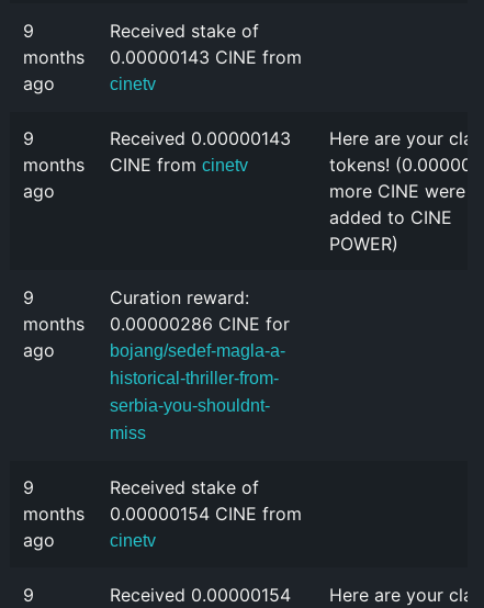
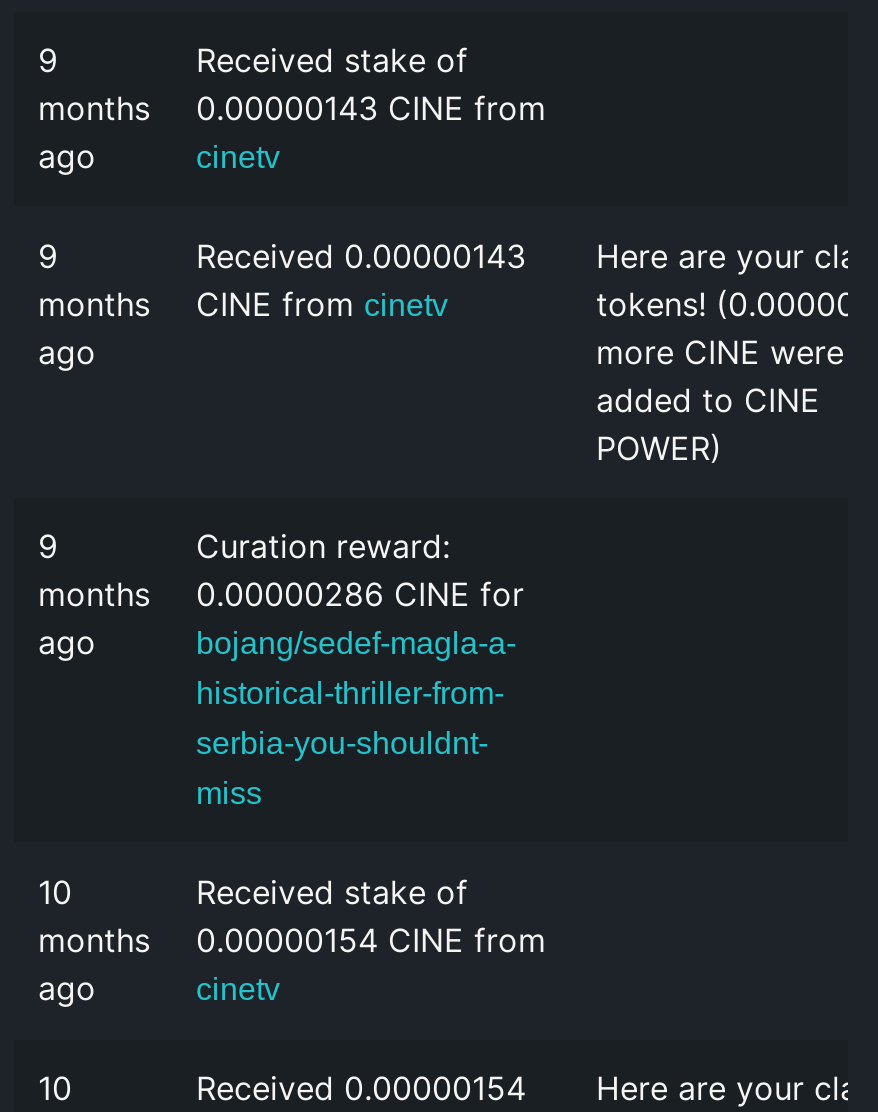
- 9
+ 10

- 9
+ 10
